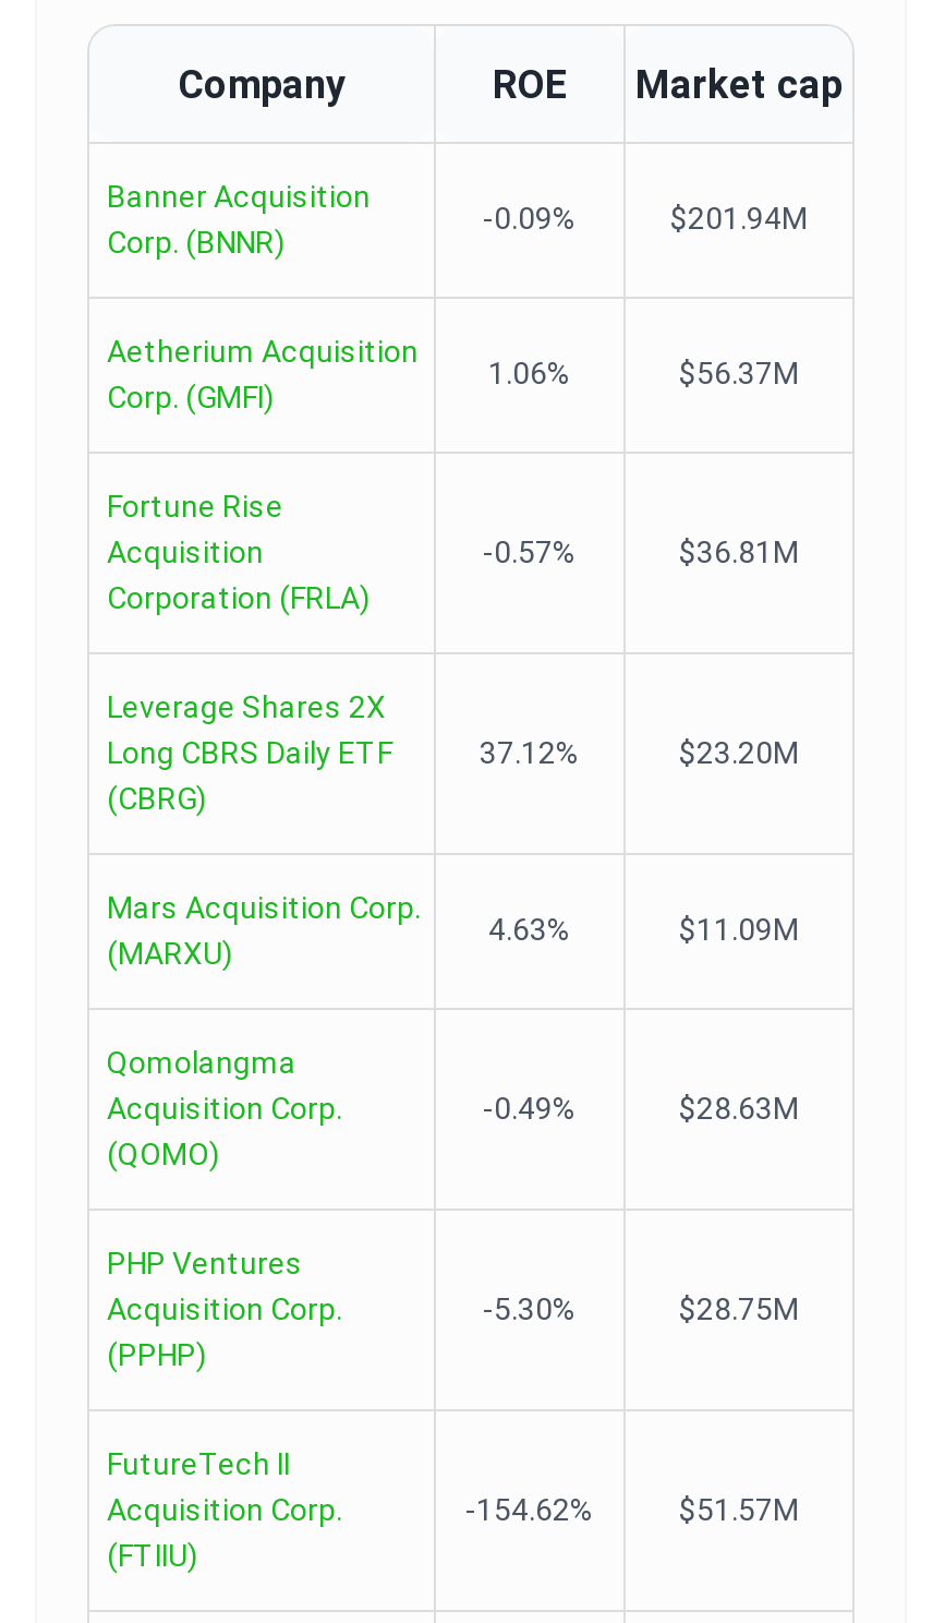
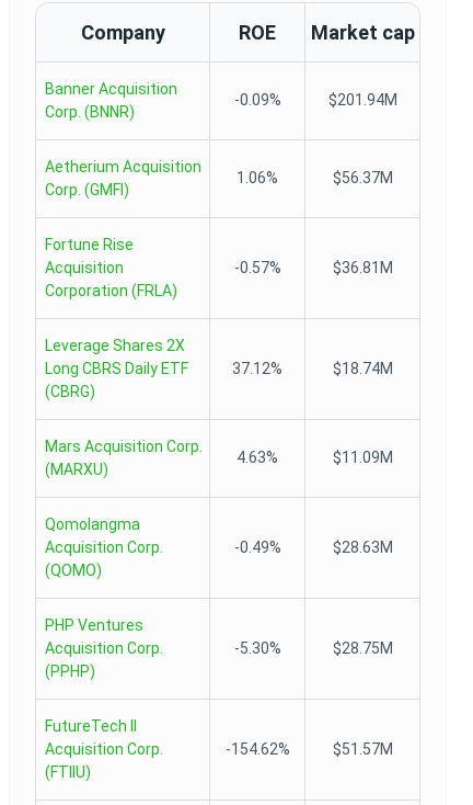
- $23.20M
+ $18.74M
